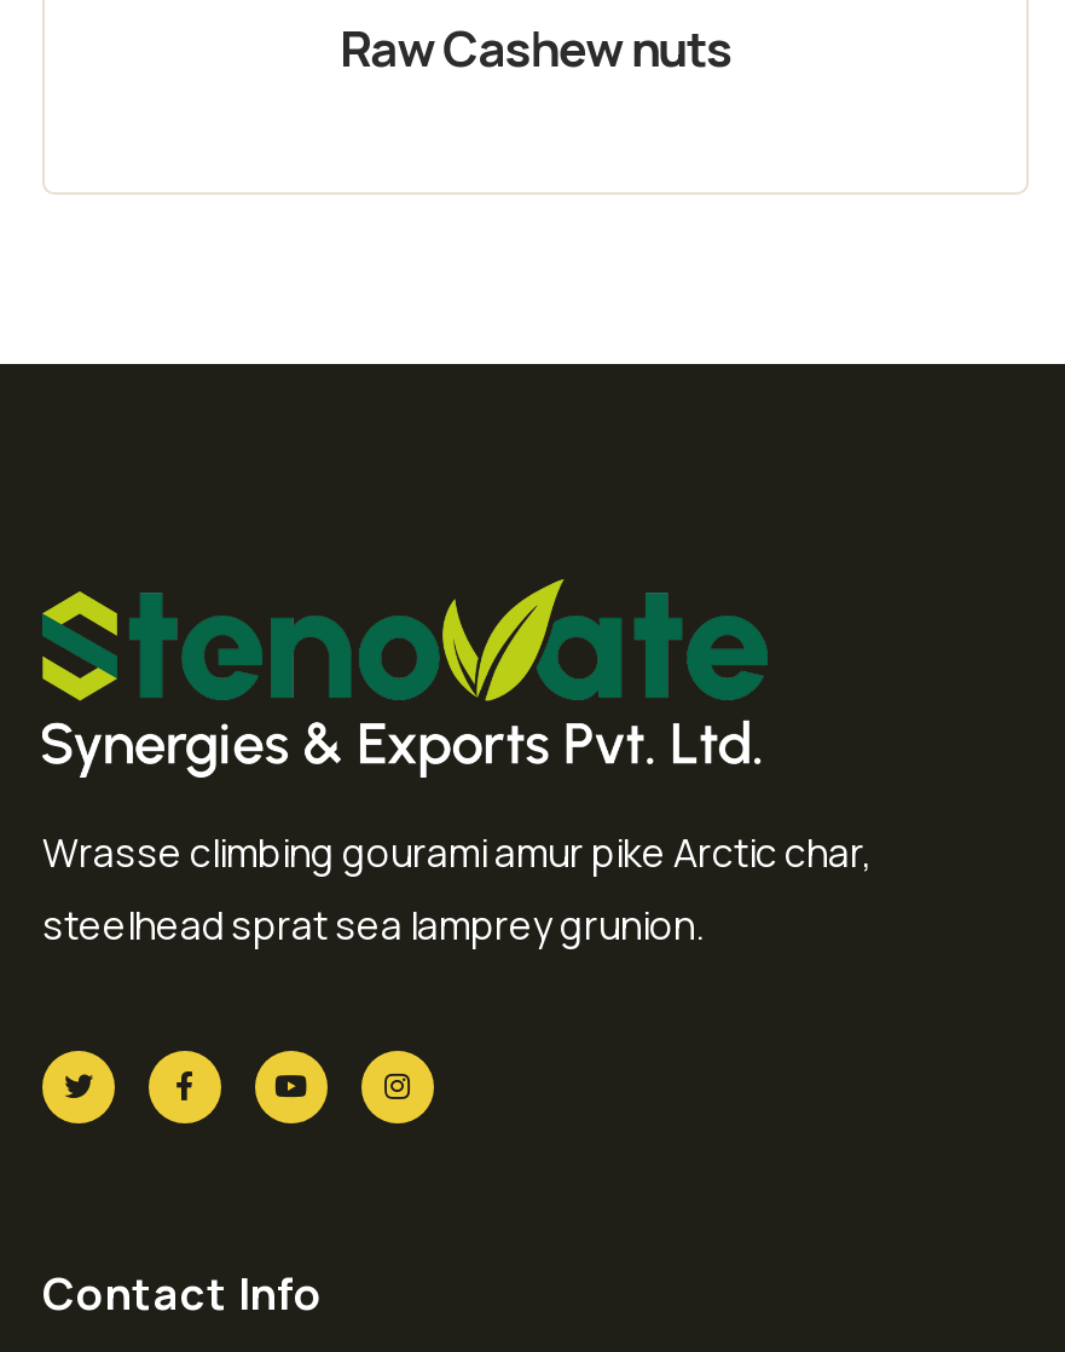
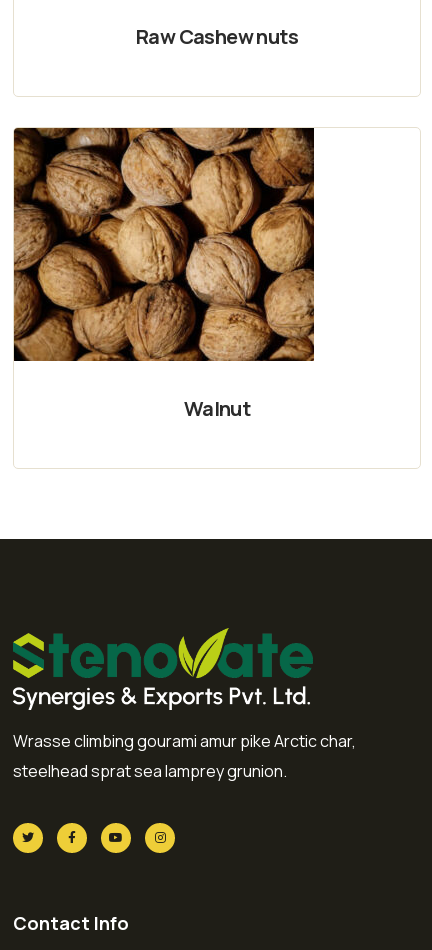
+ [image]
+ Walnut
